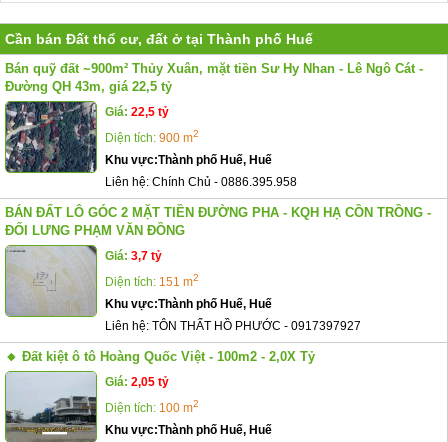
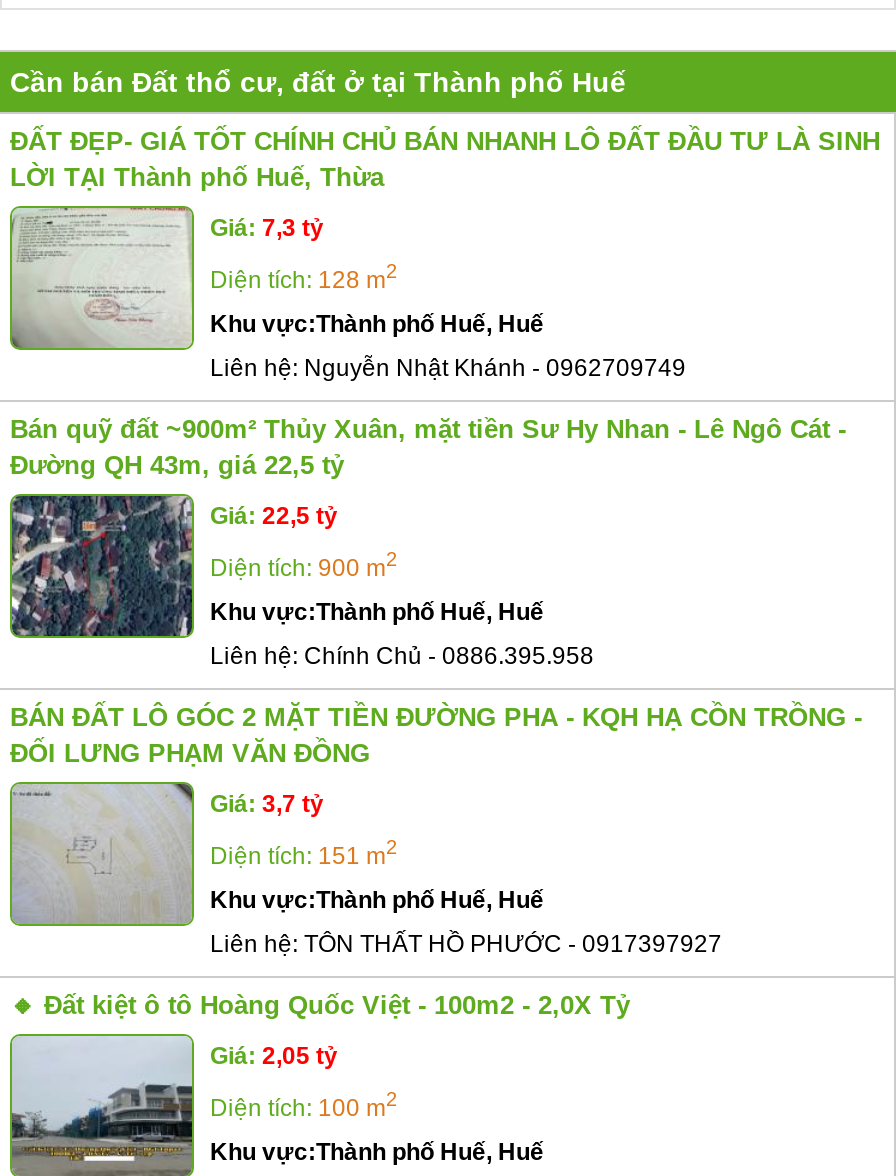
+ [image]
+ ĐẤT ĐẸP- GIÁ TỐT CHÍNH CHỦ BÁN NHANH LÔ ĐẤT ĐẦU TƯ LÀ SINH
+ LỜI TẠI Thành phố Huế, Thừa
+ Giá: 7,3 tỷ
+ Diện tích: 128 m2
+ Khu vực:Thành phố Huế, Huế
+ Liên hệ: Nguyễn Nhật Khánh - 0962709749
